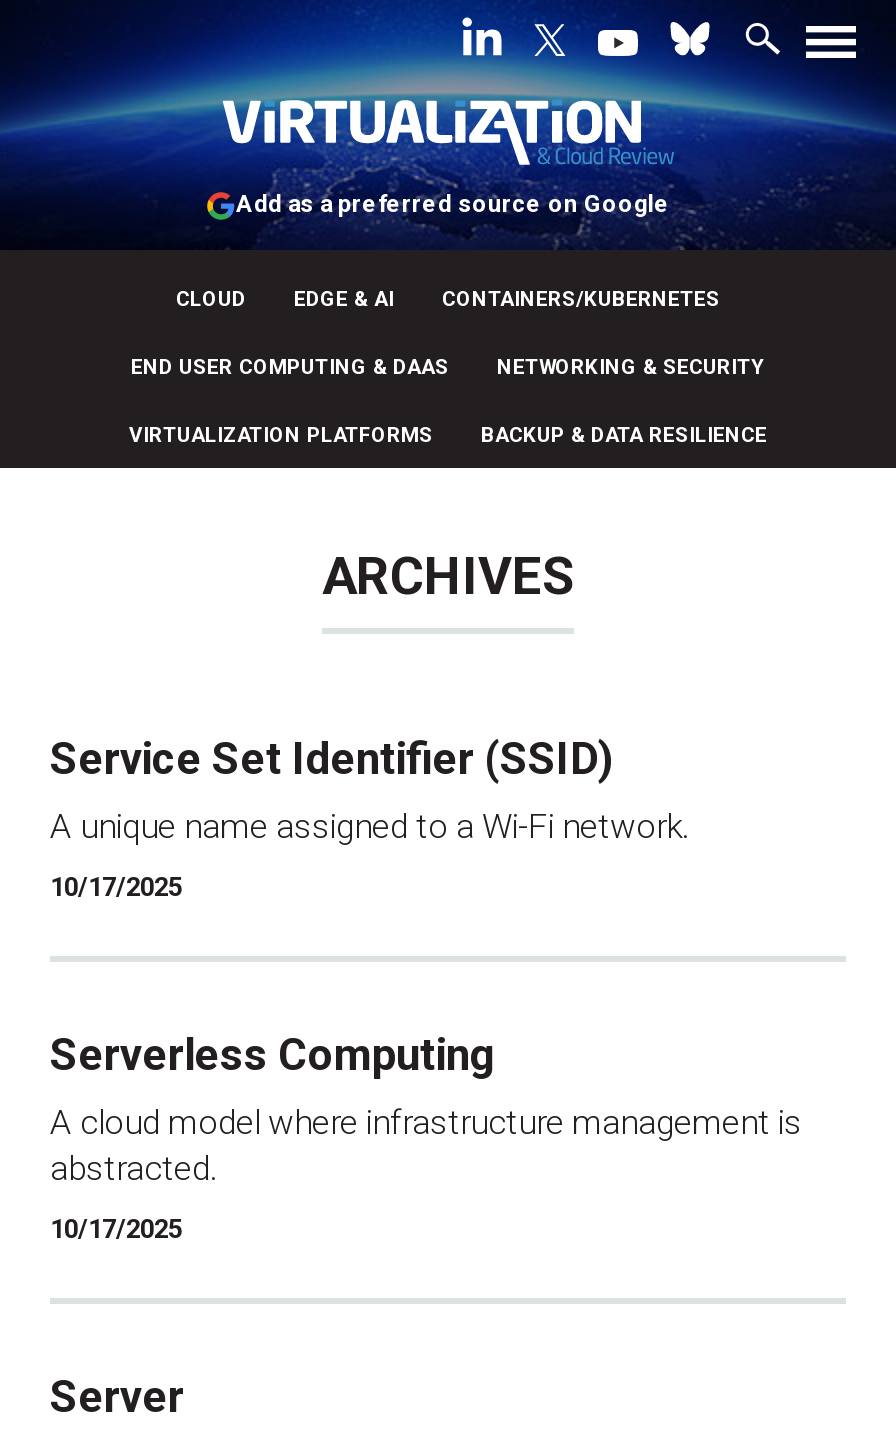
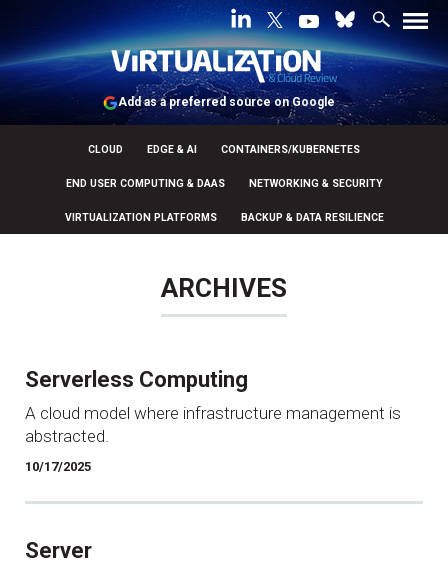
- Service Set Identifier (SSID)
- A unique name assigned to a Wi-Fi network.
- 10/17/2025
